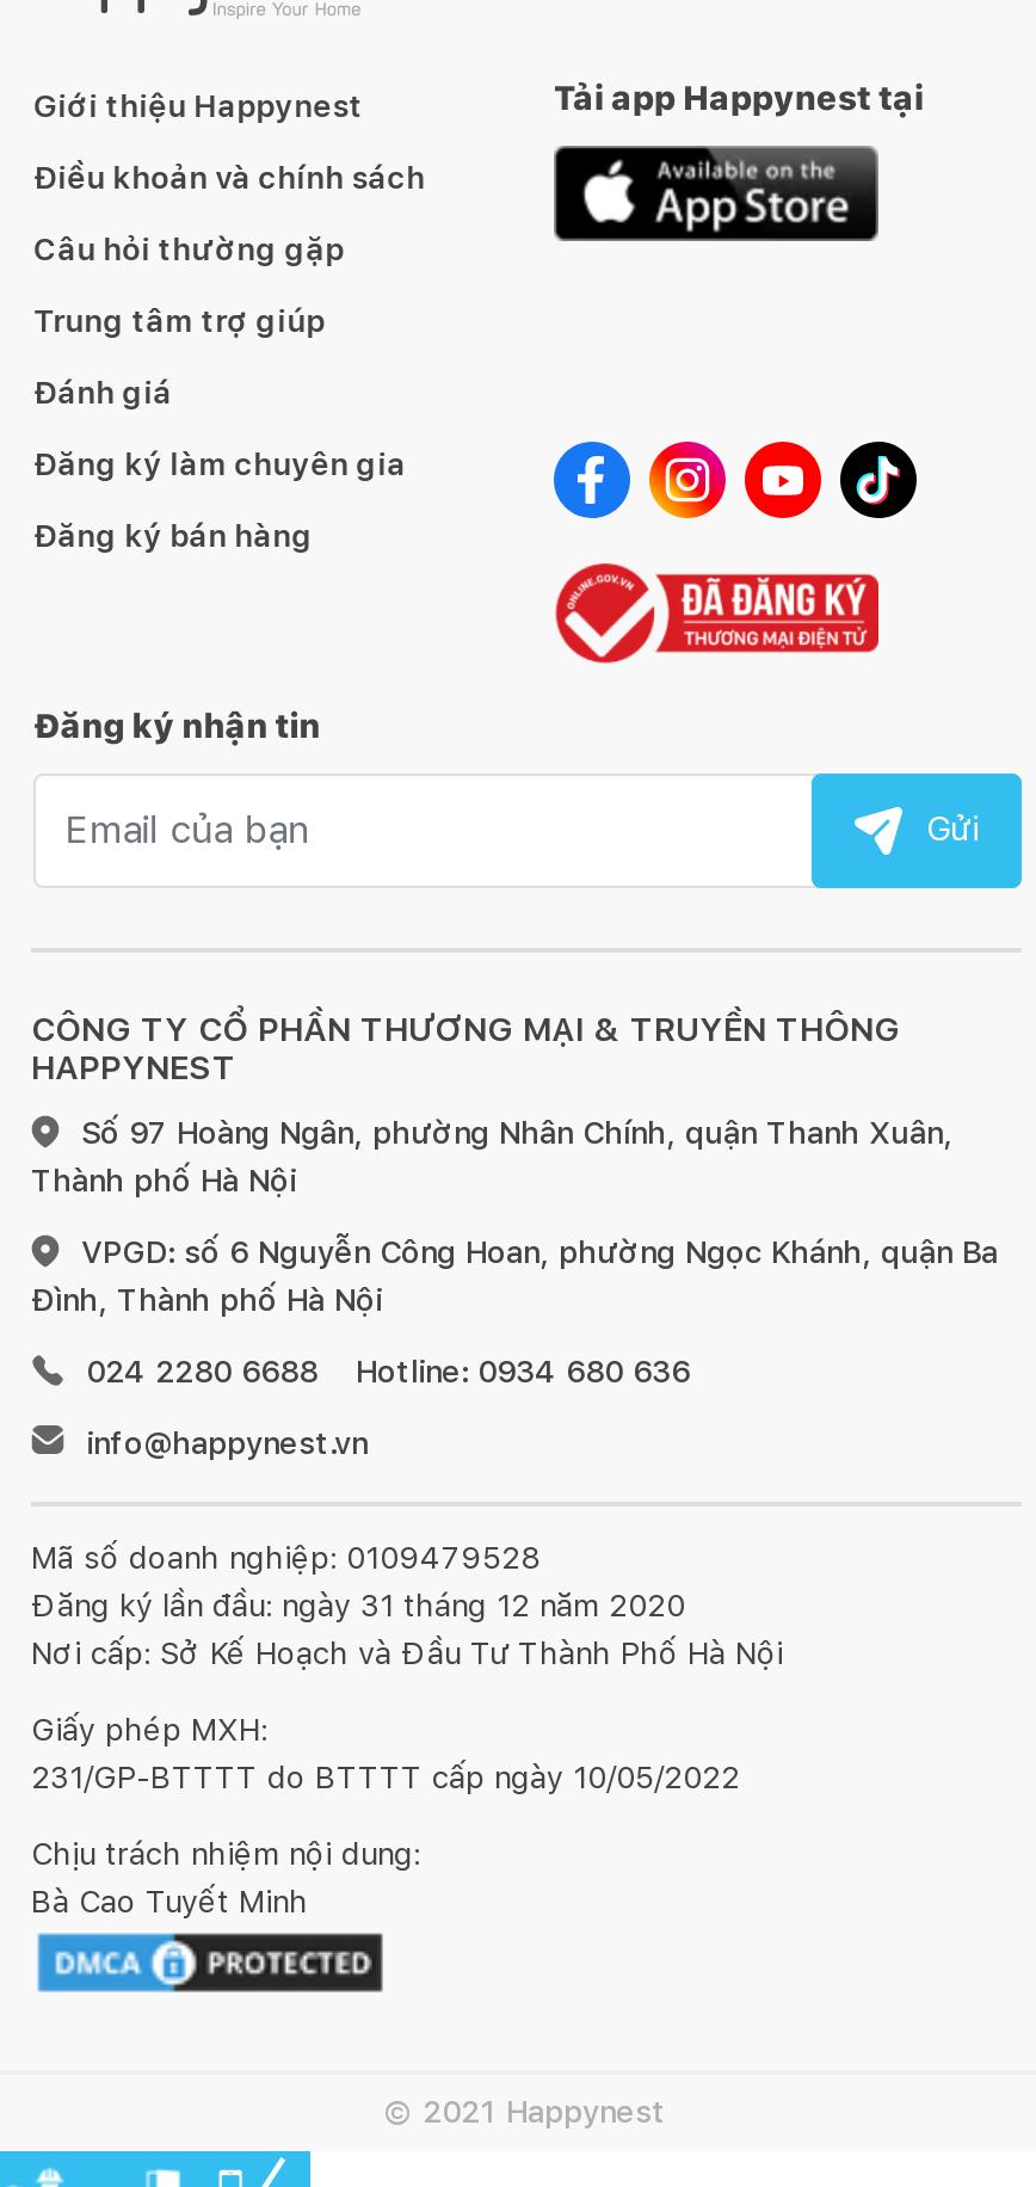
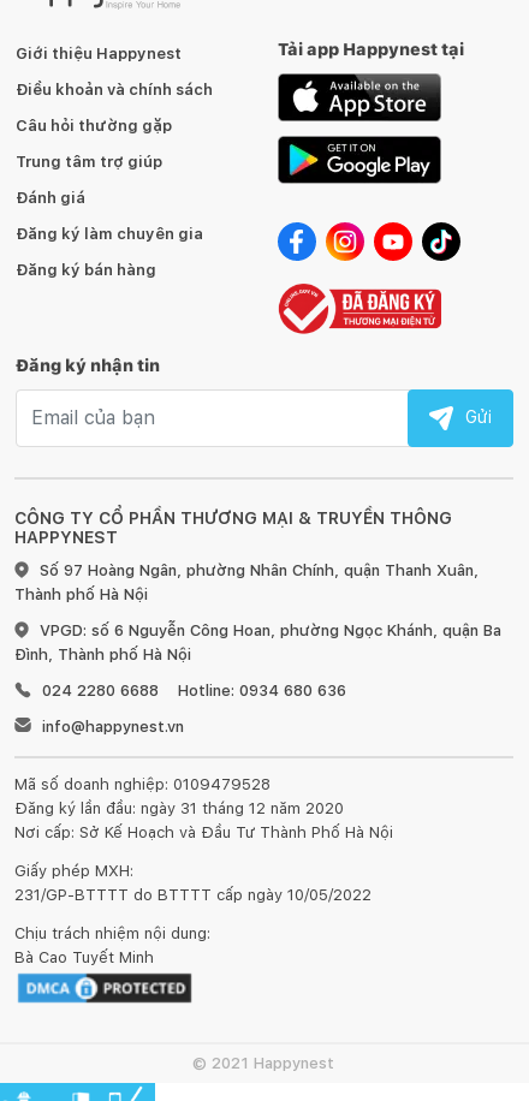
+ [image]
